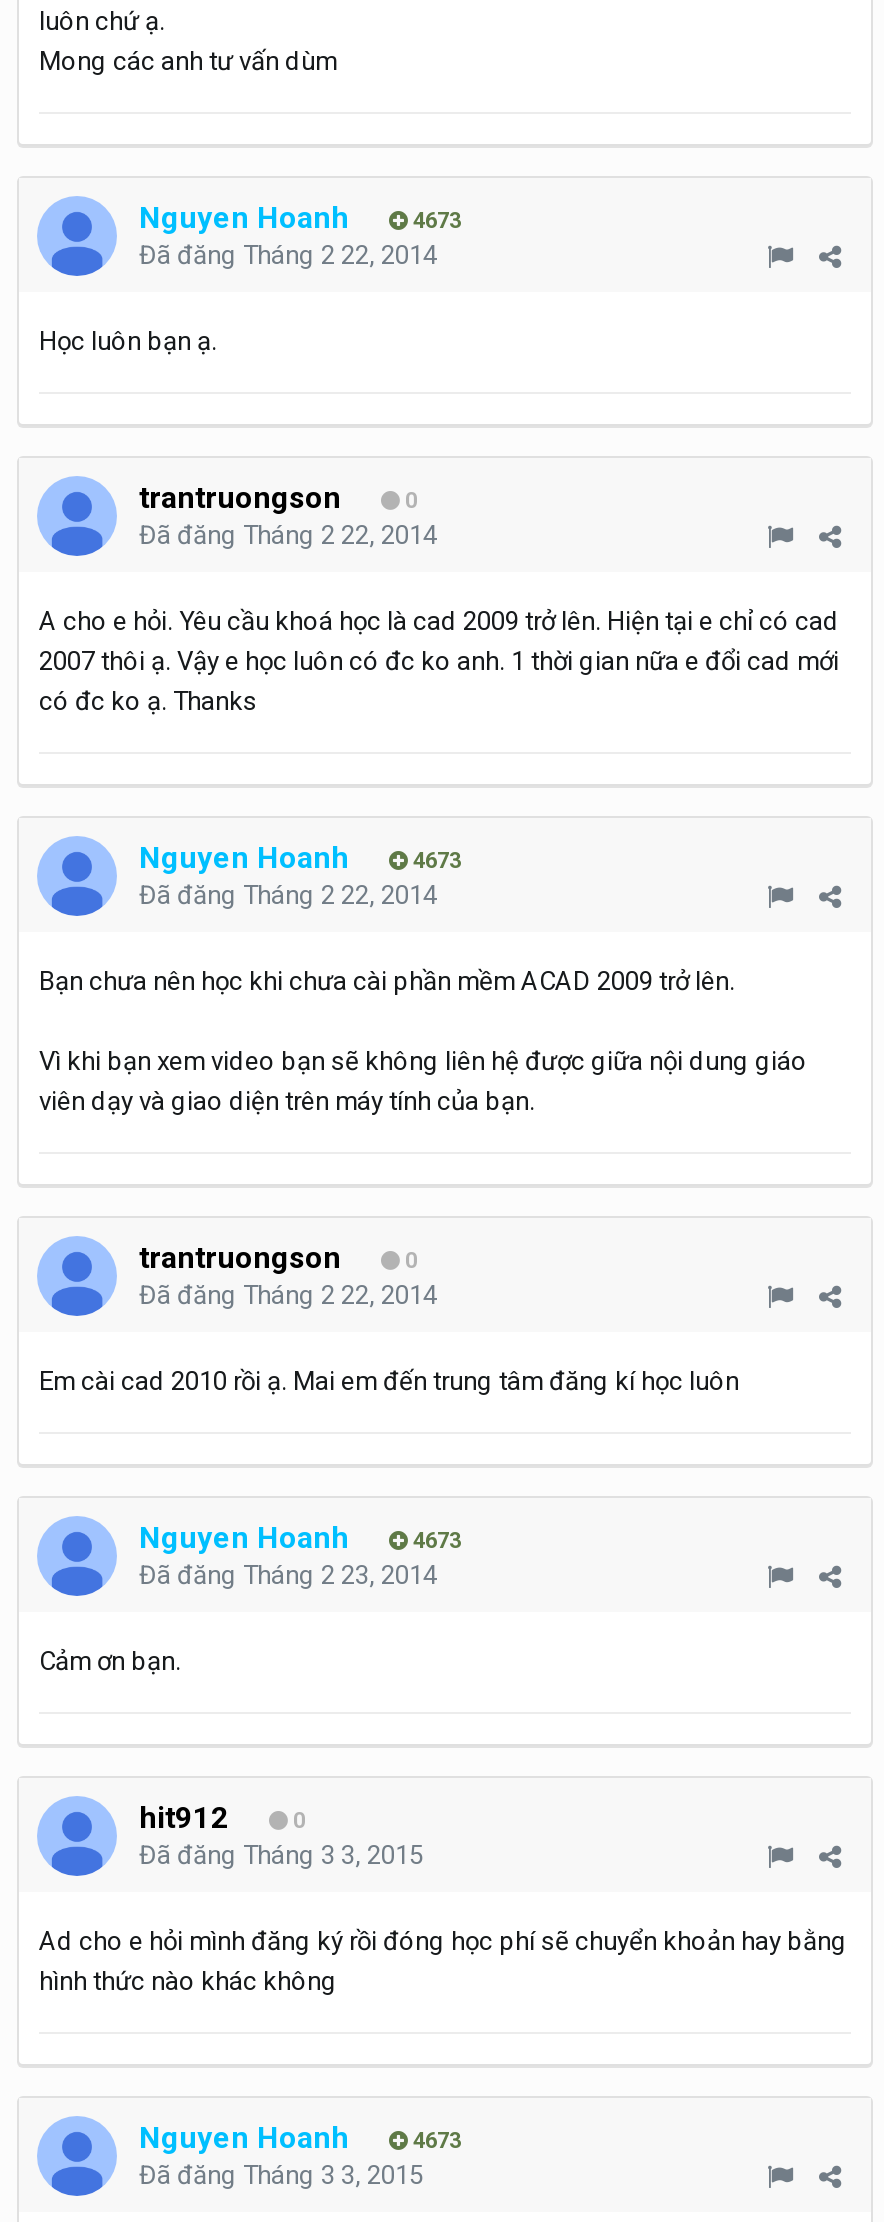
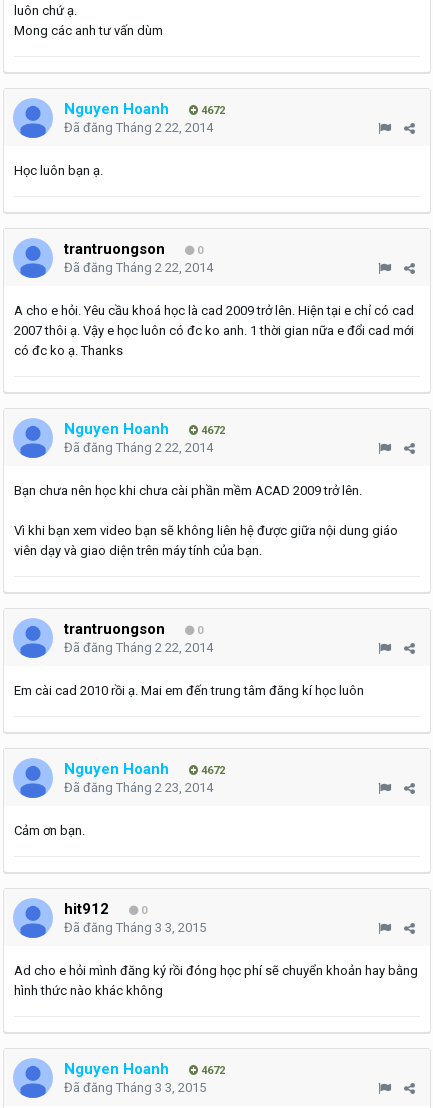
- 4673
+ 4672

- 4673
+ 4672

- 4673
+ 4672

- 4673
+ 4672
